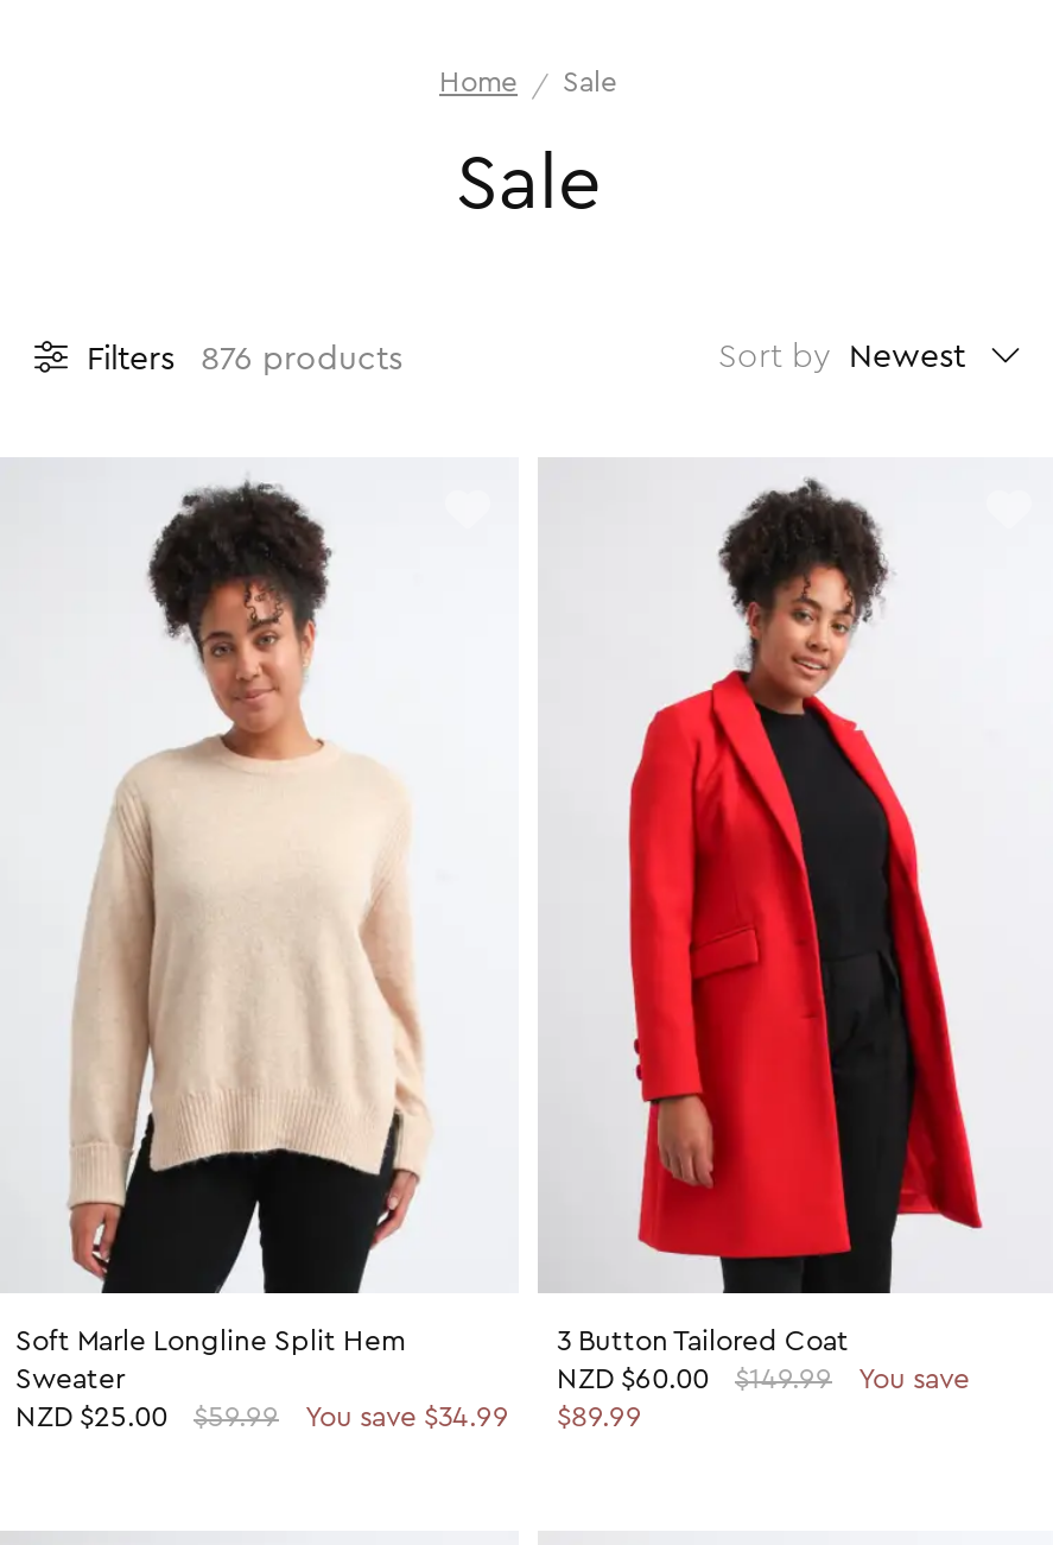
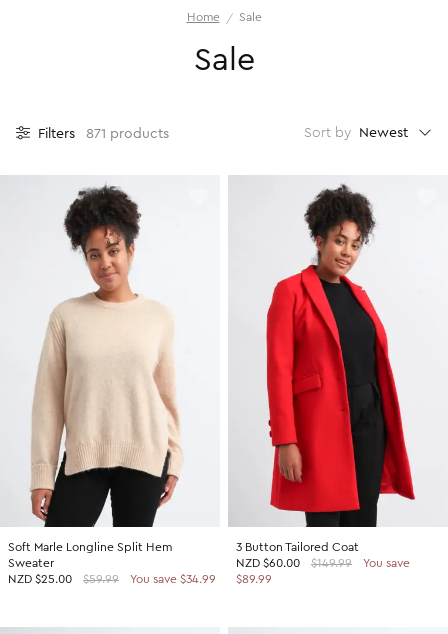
- Filters 876 products
+ Filters 871 products
